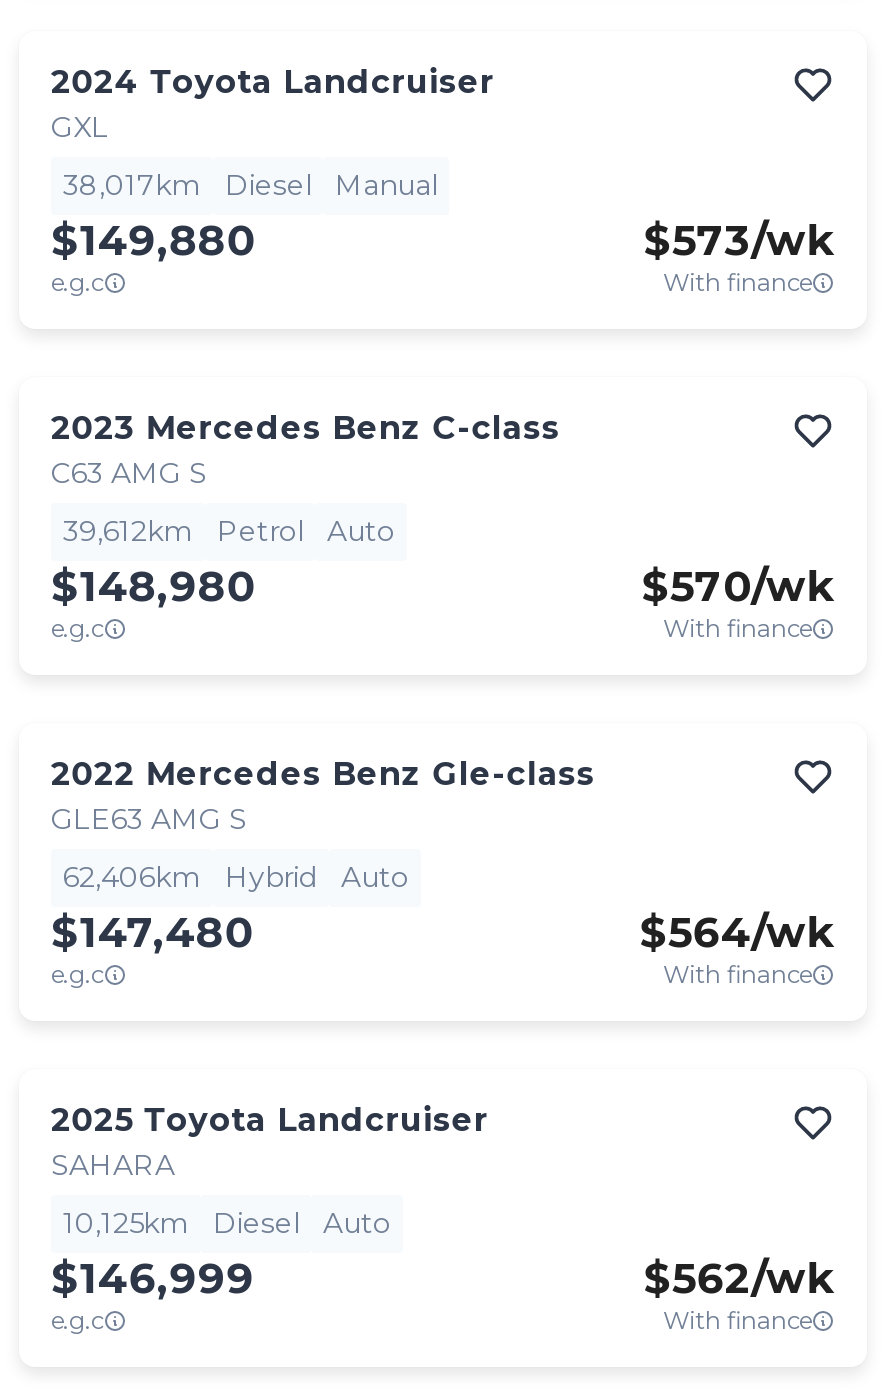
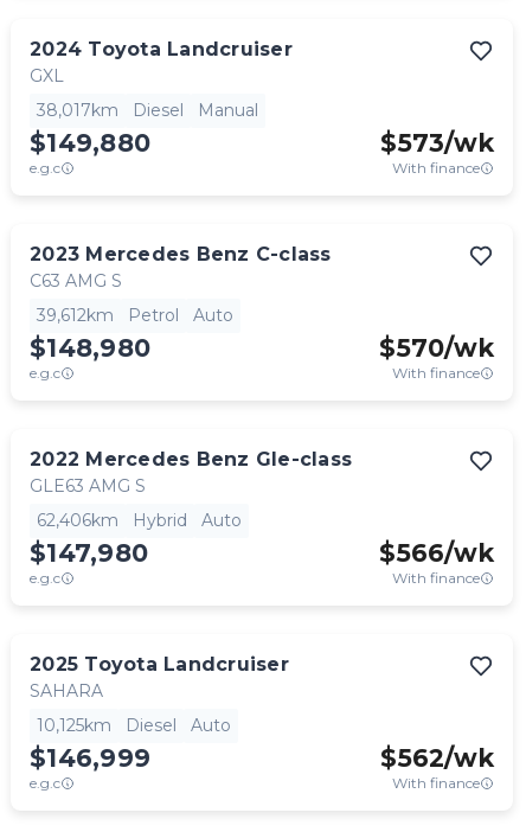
- $147,480
+ $147,980

- $564/wk
+ $566/wk
